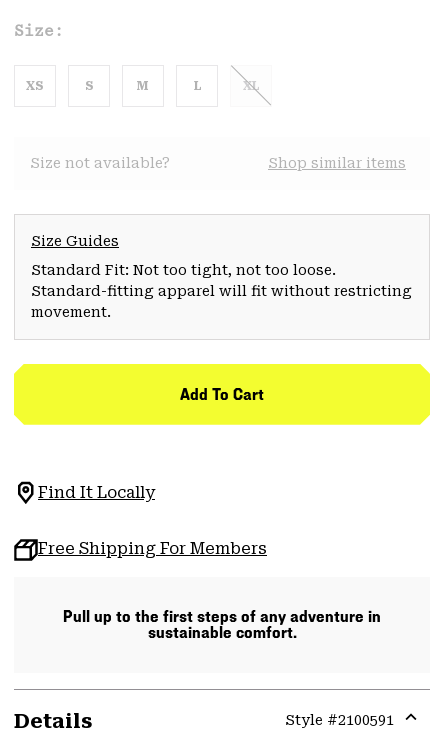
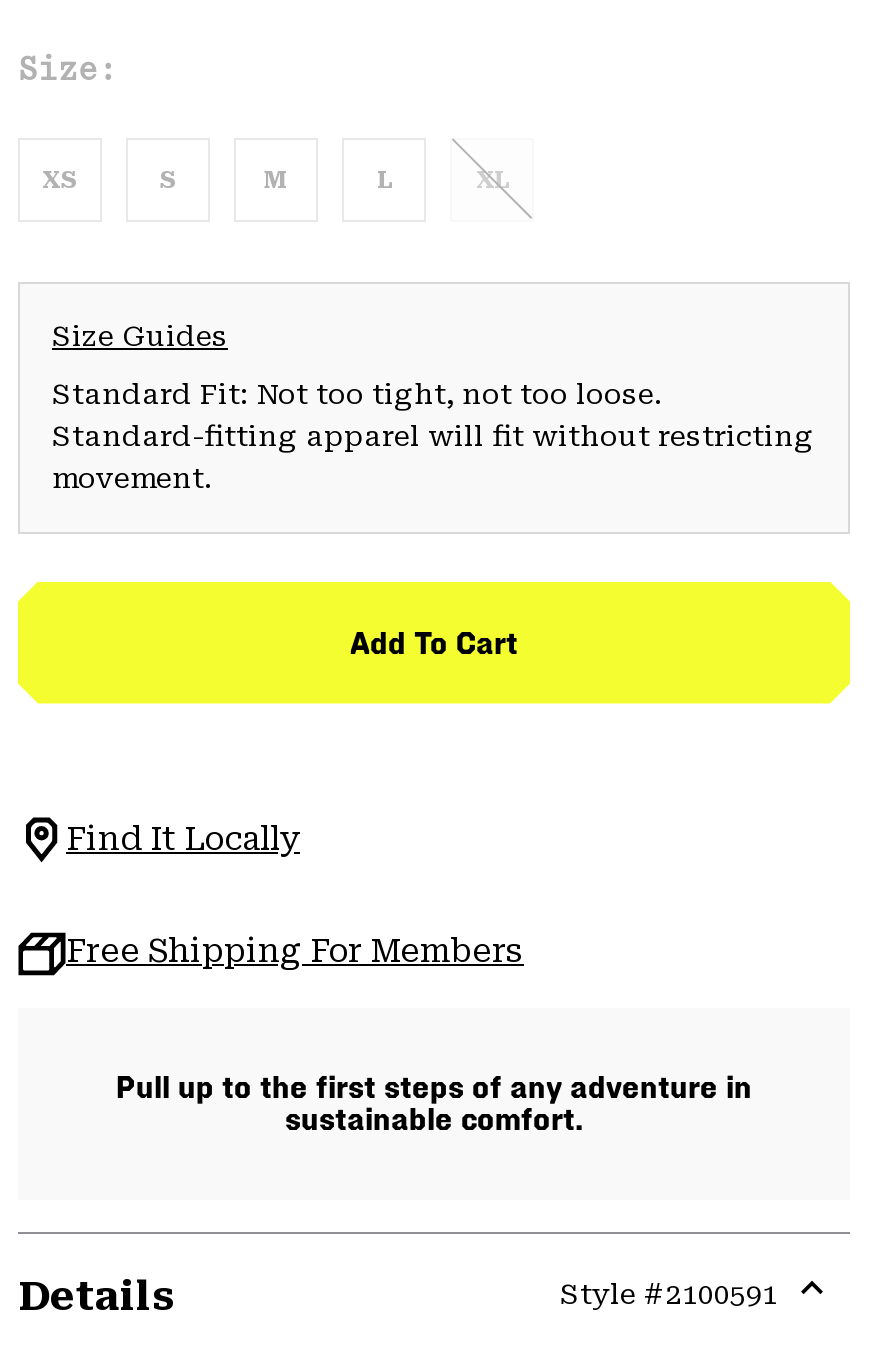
- Size not available?
- Shop similar items
